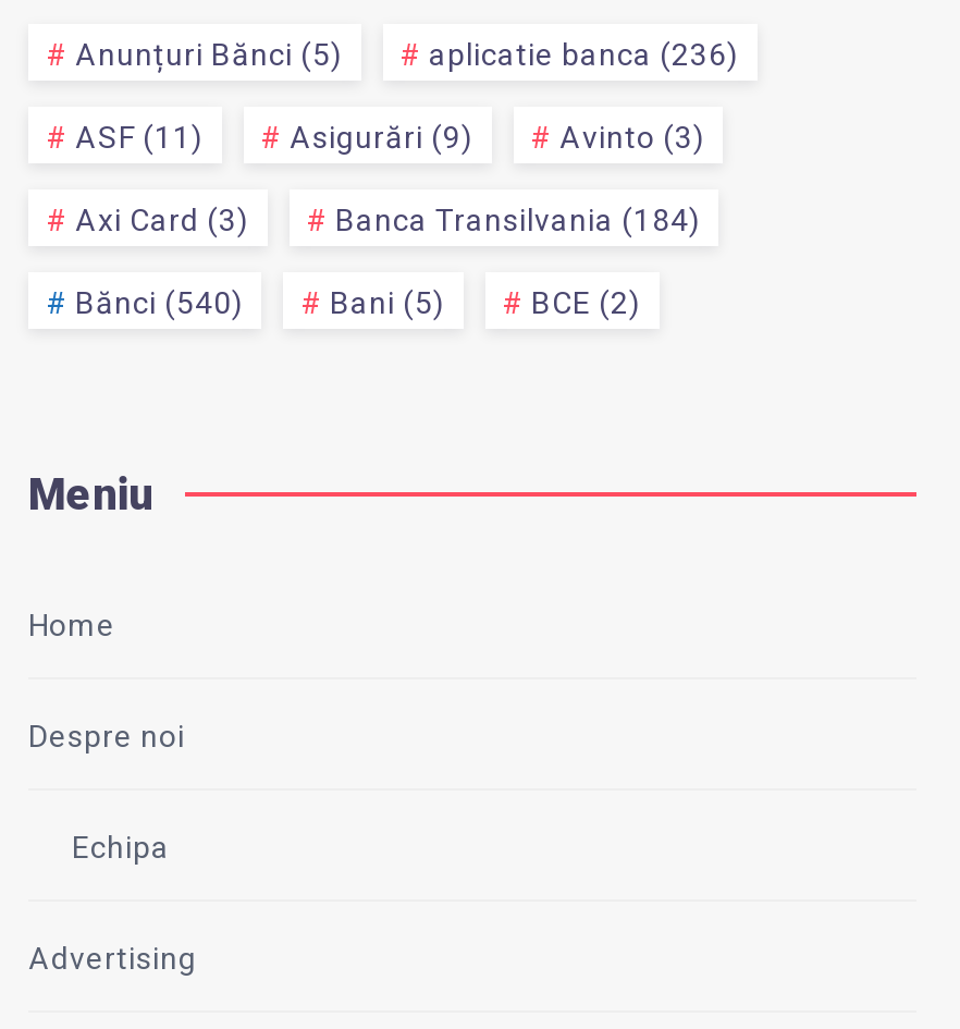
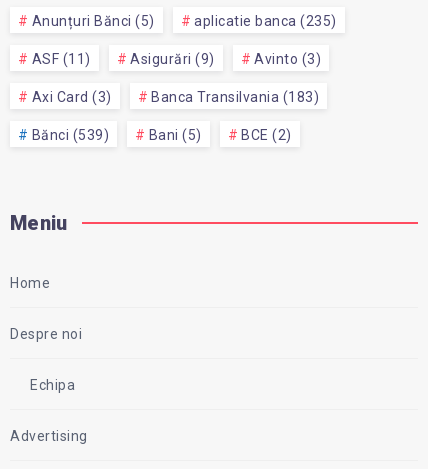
- aplicatie banca (236)
+ aplicatie banca (235)

- Banca Transilvania (184)
+ Banca Transilvania (183)

- Bănci (540)
+ Bănci (539)
